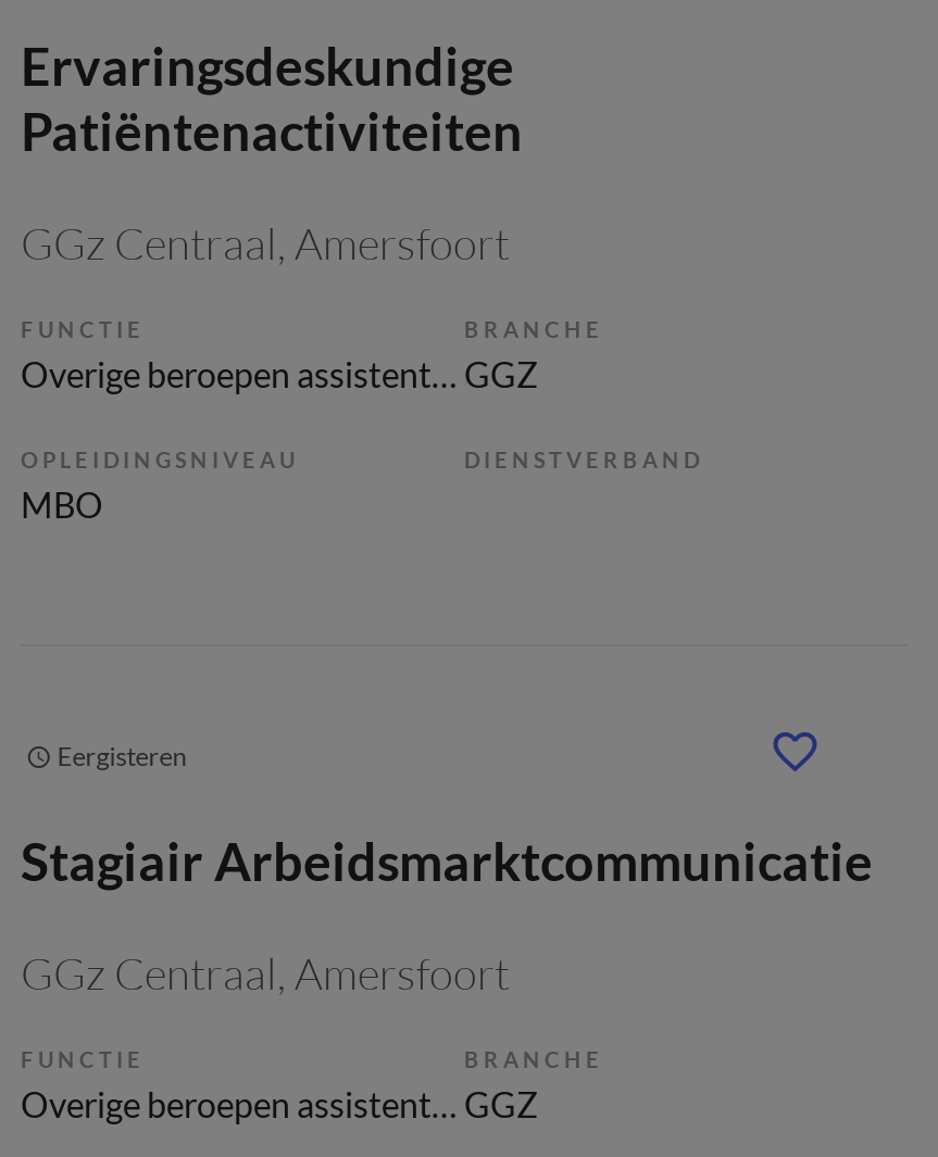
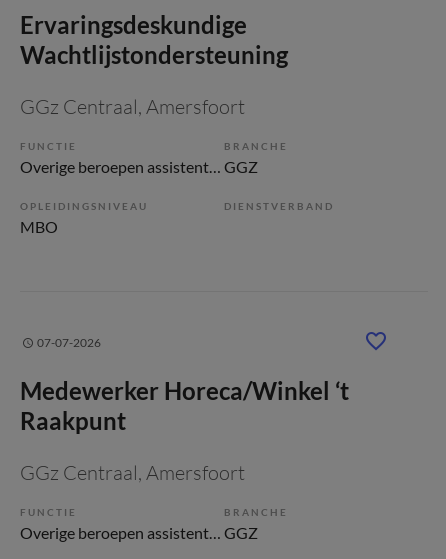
- Patiëntenactiviteiten
+ Wachtlijstondersteuning

- Eergisteren
+ 07-07-2026

- Stagiair Arbeidsmarktcommunicatie
+ Medewerker Horeca/Winkel ‘t
+ Raakpunt
